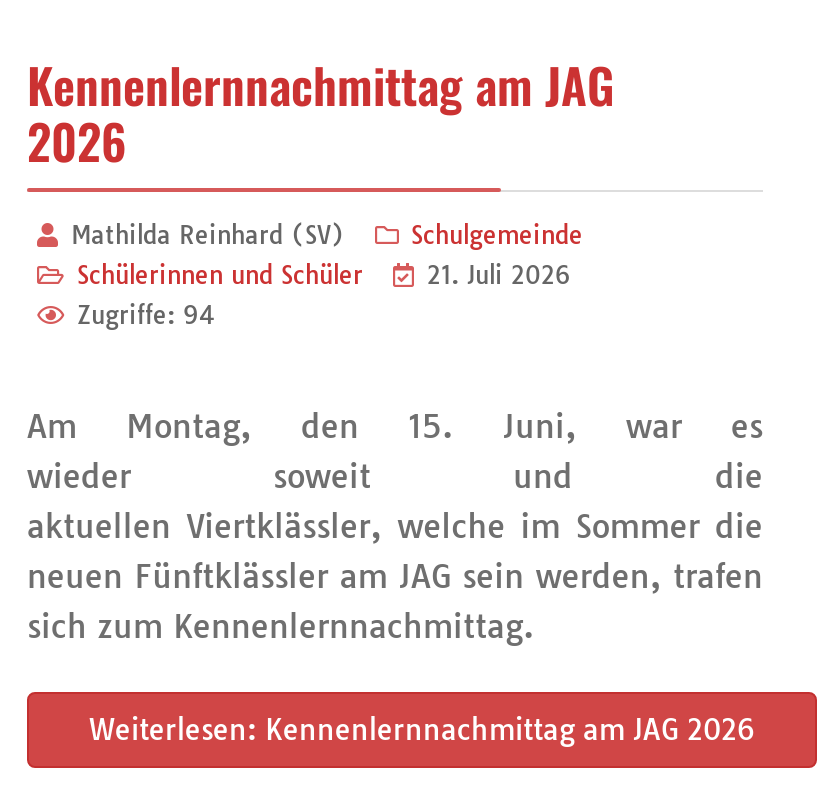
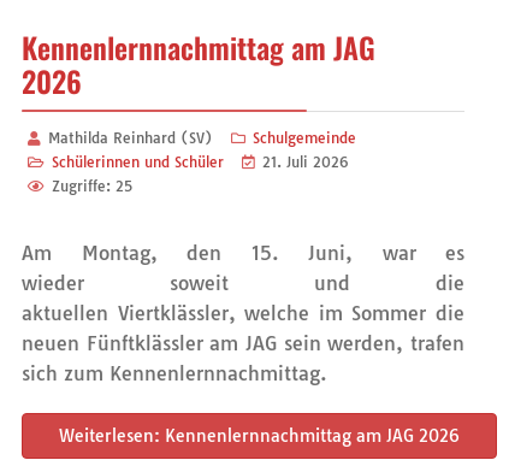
- Zugriffe: 94
+ Zugriffe: 25
